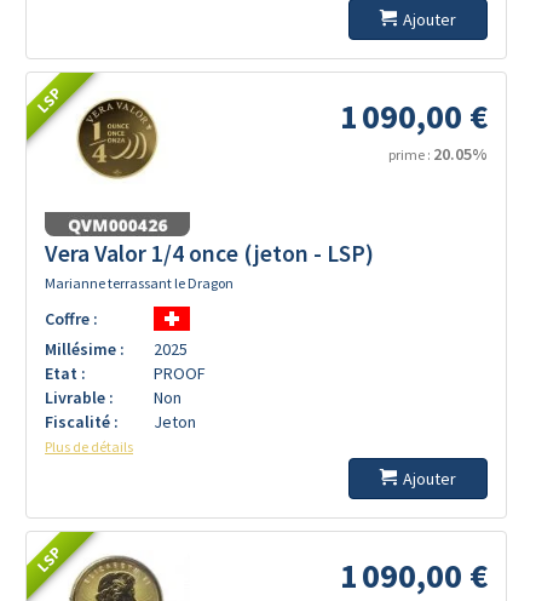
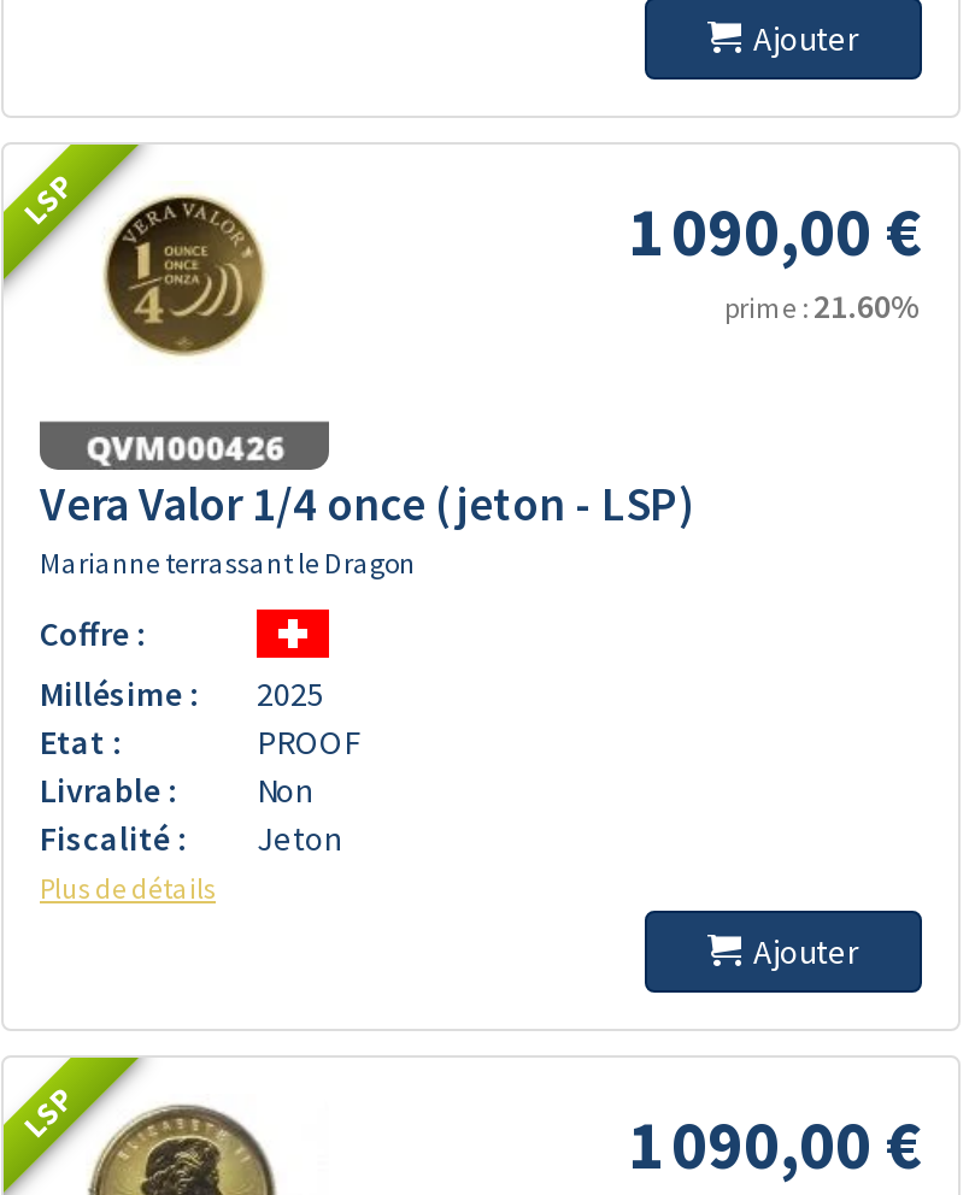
- prime :20.05%
+ prime :21.60%
